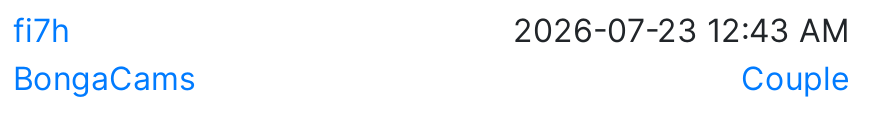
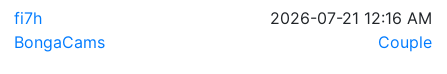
- 2026-07-23 12:43 AM
+ 2026-07-21 12:16 AM
